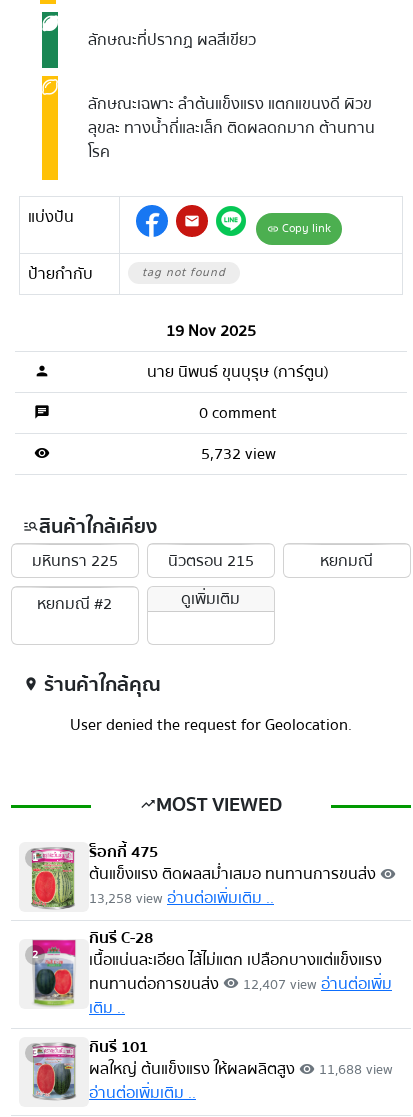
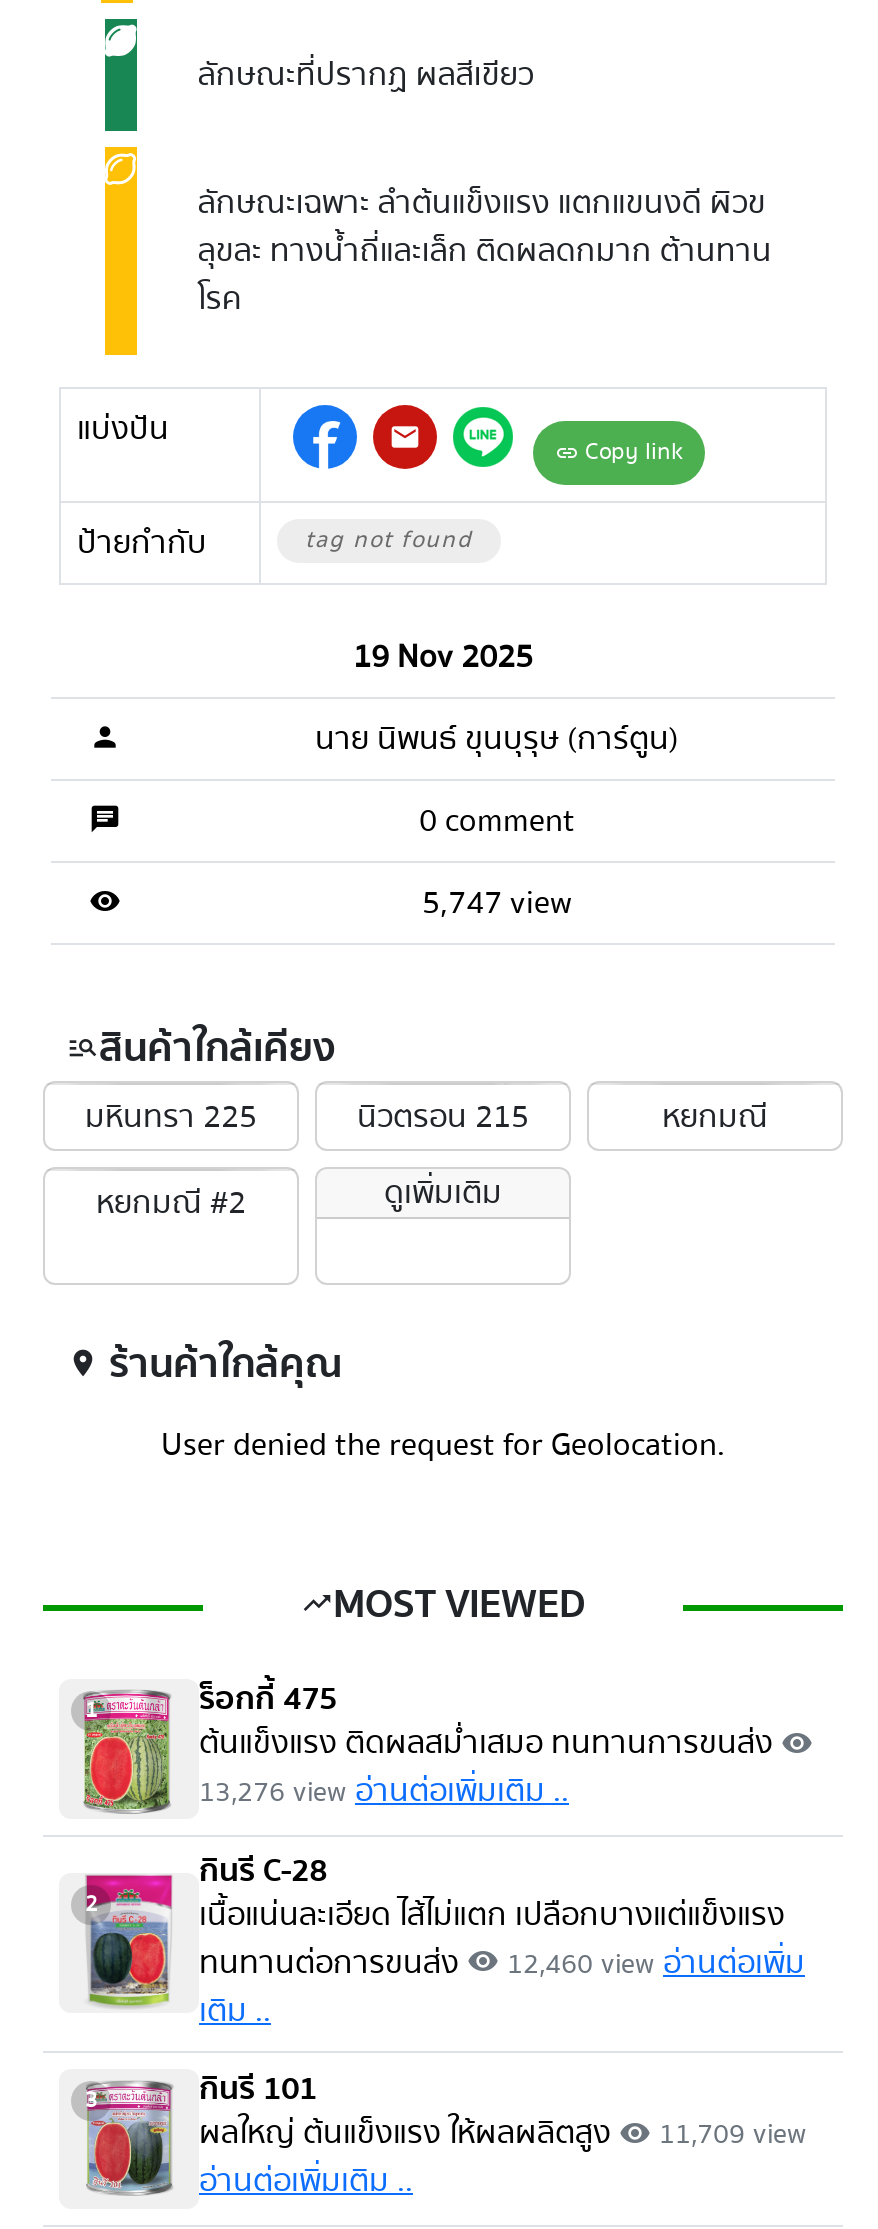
- 5,732 view
+ 5,747 view

- 13,258 view อ่านต่อเพิ่มเติม ..
+ 13,276 view อ่านต่อเพิ่มเติม ..

- ทนทานต่อการขนส่ง visibility 12,407 view อ่านต่อเพิ่ม
+ ทนทานต่อการขนส่ง visibility 12,460 view อ่านต่อเพิ่ม

- ผลใหญ่ ต้นแข็งแรง ให้ผลผลิตสูง visibility 11,688 view
+ ผลใหญ่ ต้นแข็งแรง ให้ผลผลิตสูง visibility 11,709 view
